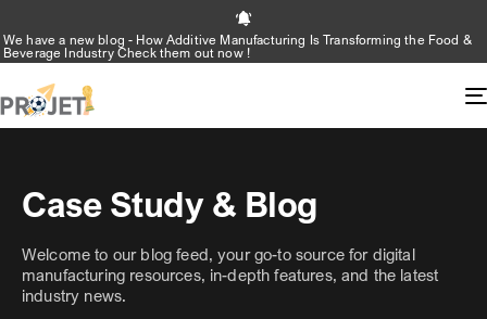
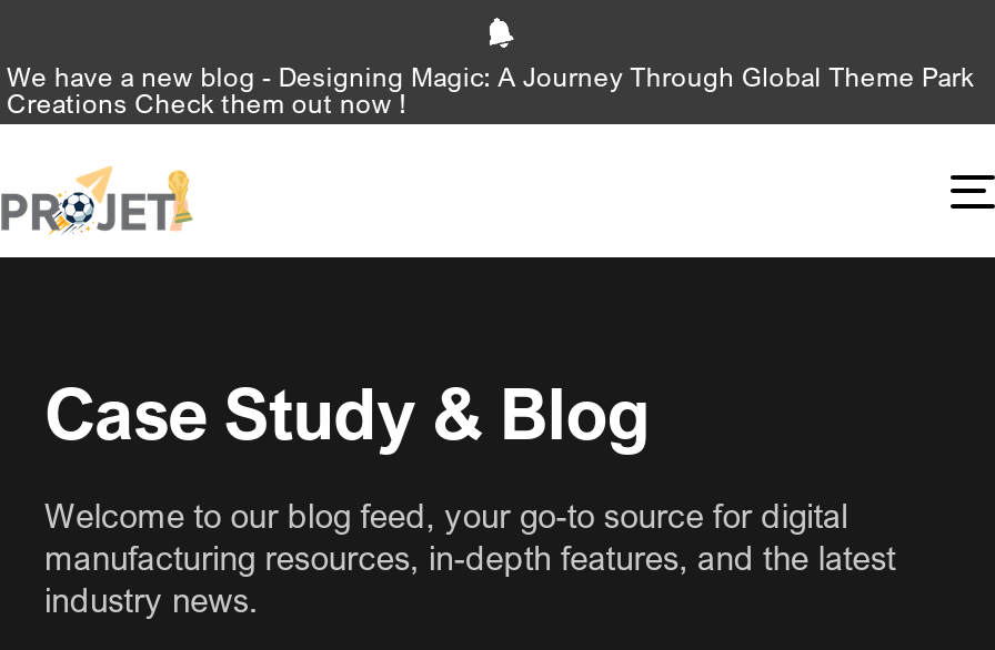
- We have a new blog - How Additive Manufacturing Is Transforming the Food &
- Beverage IndustryCheck them out now!
+ We have a new blog - Designing Magic: A Journey Through Global Theme Park
+ CreationsCheck them out now!
